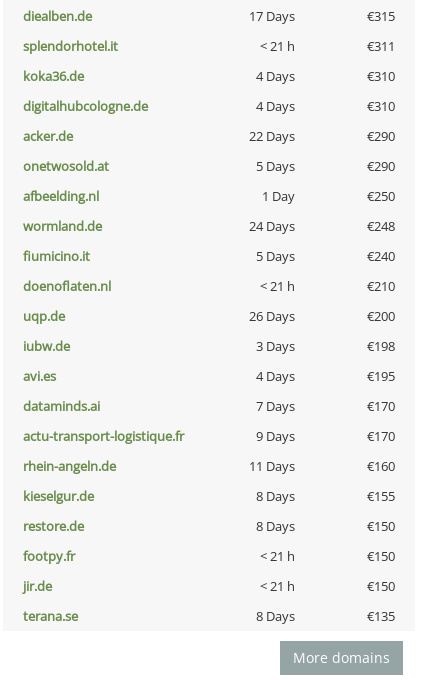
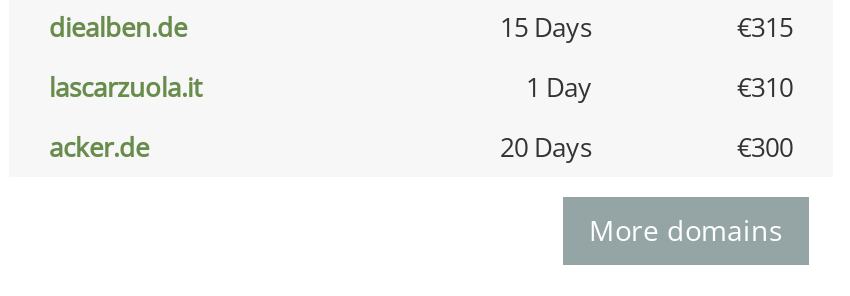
- 17 Days
+ 15 Days

- splendorhotel.it
- < 21 h
- €311
- koka36.de
- 4 Days
- €310
- digitalhubcologne.de
- 4 Days
+ lascarzuola.it
+ 1 Day

- 22 Days
- €290
- onetwosold.at
- 5 Days
- €290
- afbeelding.nl
- 1 Day
- €250
- wormland.de
- 24 Days
- €248
- fiumicino.it
- 5 Days
- €240
- doenoflaten.nl
- < 21 h
- €210
- uqp.de
- 26 Days
- €200
- iubw.de
- 3 Days
- €198
- avi.es
- 4 Days
- €195
- dataminds.ai
- 7 Days
- €170
- actu-transport-logistique.fr
- 9 Days
- €170
- rhein-angeln.de
- 11 Days
- €160
- kieselgur.de
- 8 Days
- €155
- restore.de
- 8 Days
- €150
- footpy.fr
- < 21 h
- €150
- jir.de
- < 21 h
- €150
- terana.se
- 8 Days
- €135
+ 20 Days
+ €300
